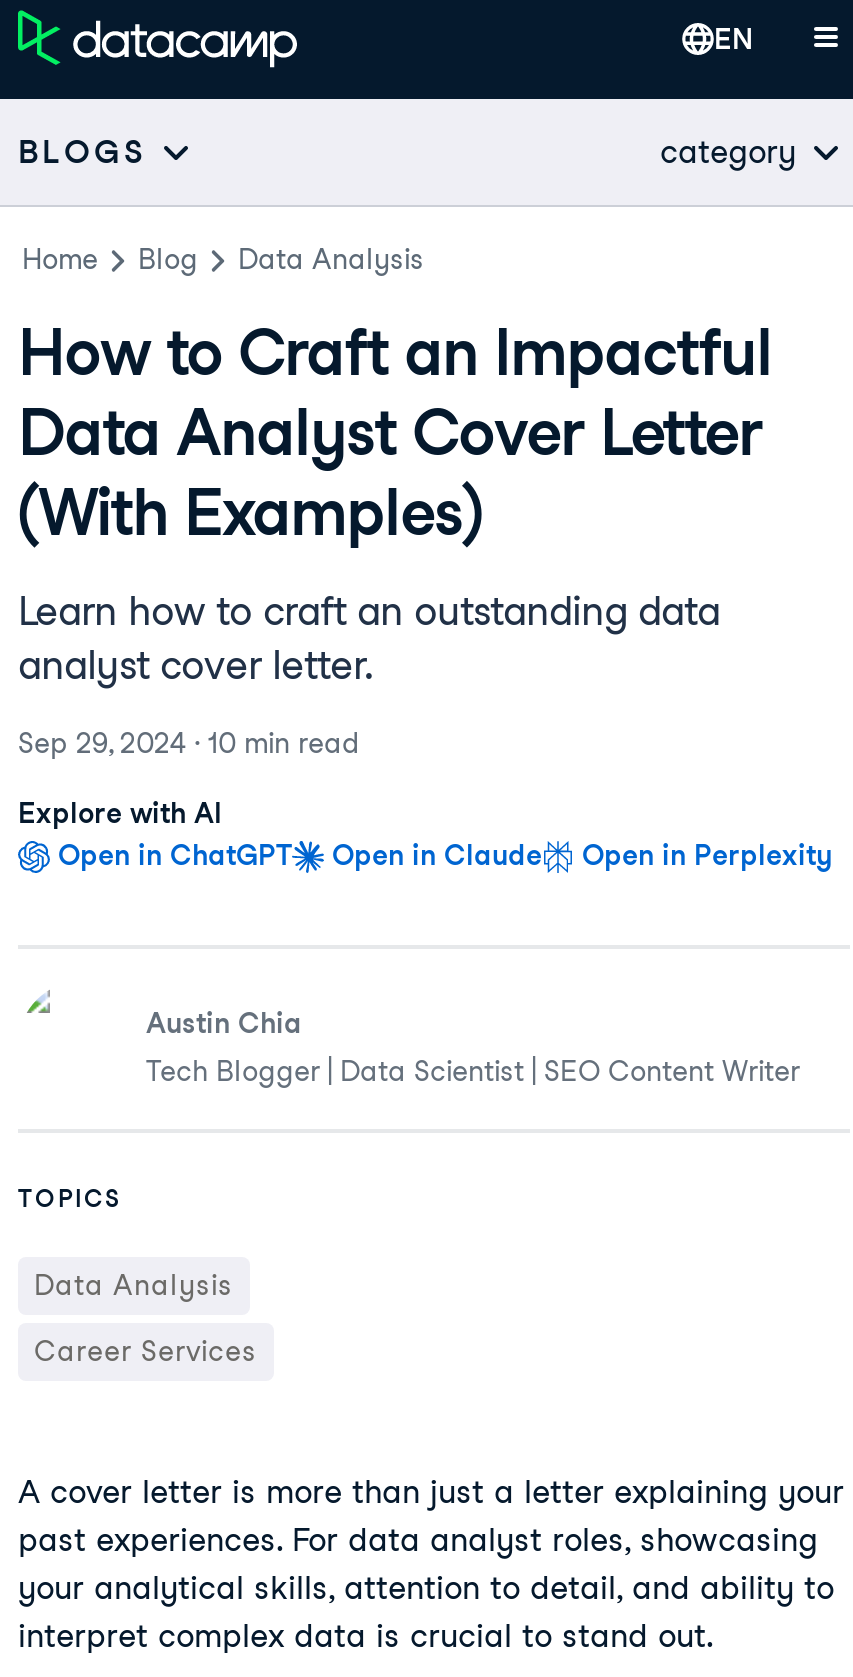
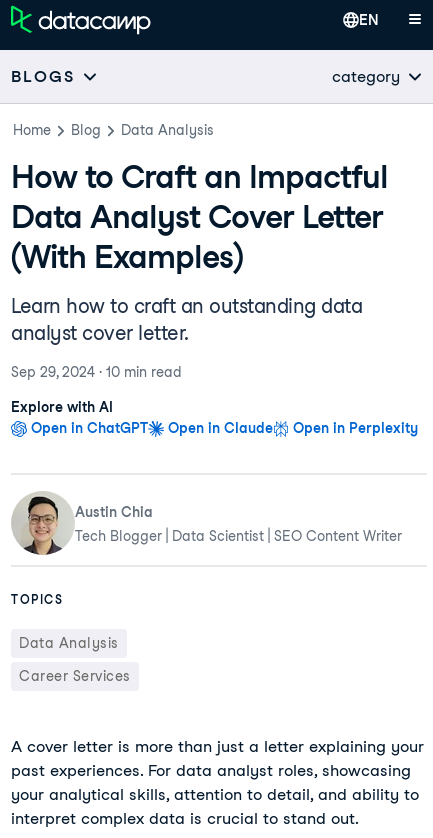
+ [image]
